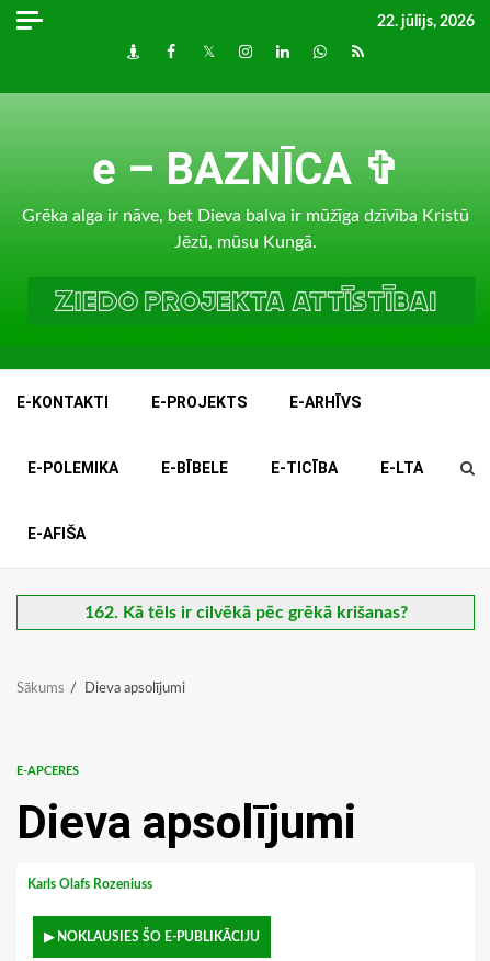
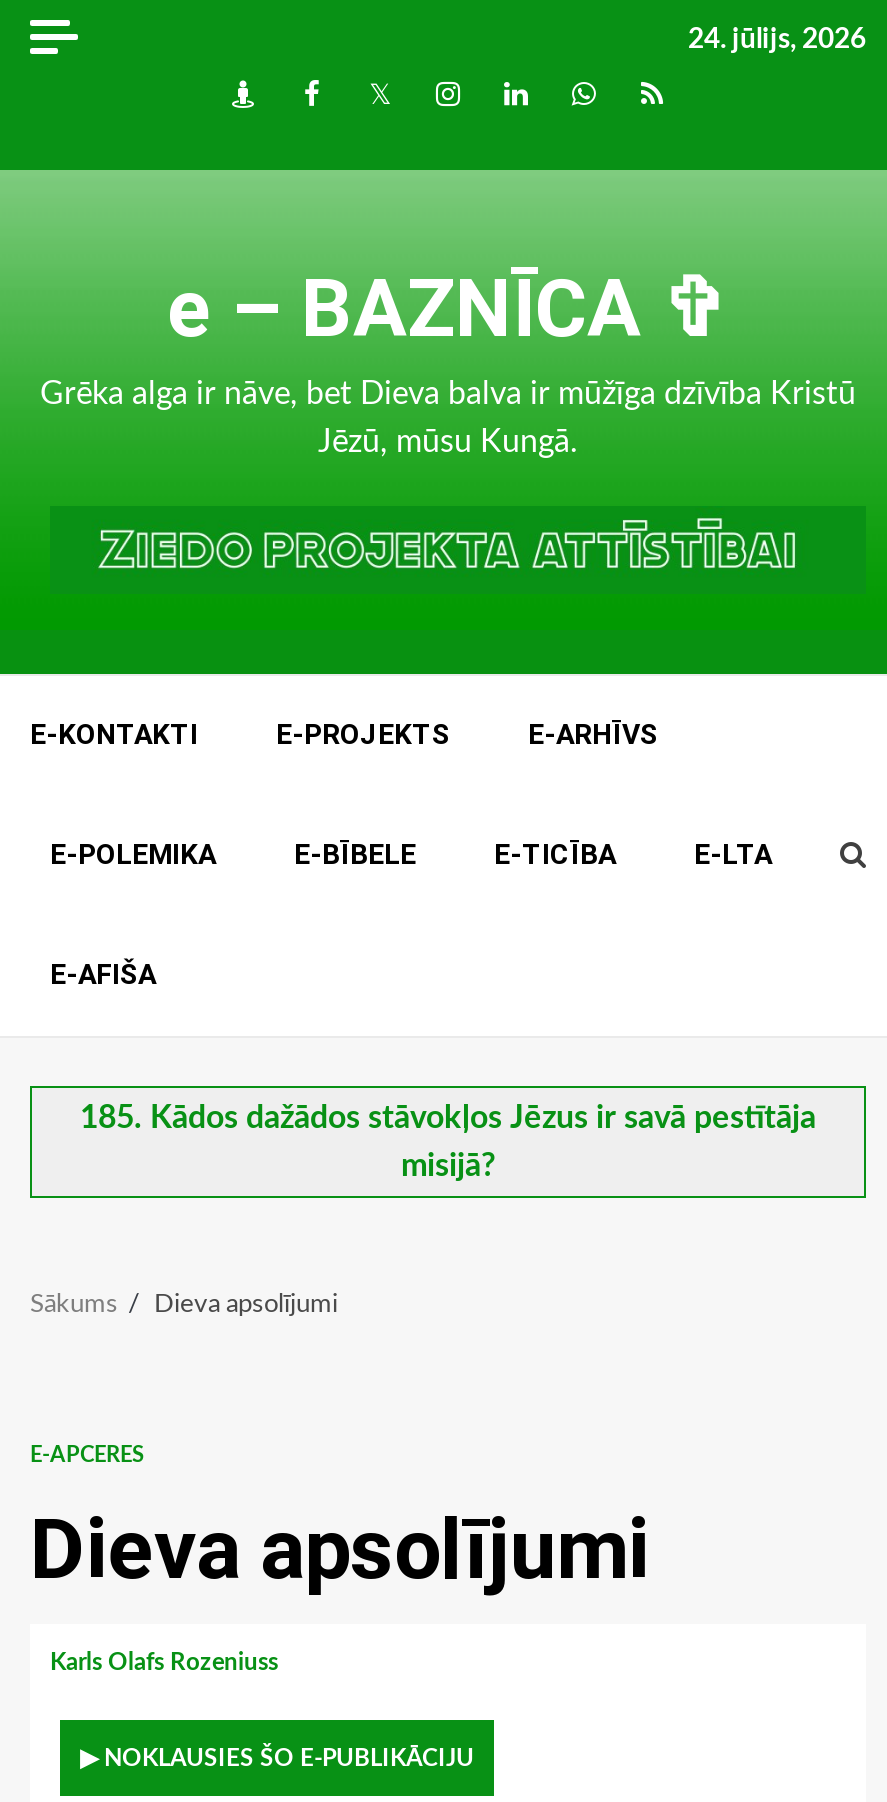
- 22. jūlijs, 2026
+ 24. jūlijs, 2026

- 162. Kā tēls ir cilvēkā pēc grēkā krišanas?
+ 185. Kādos dažādos stāvokļos Jēzus ir savā pestītāja
+ misijā?
